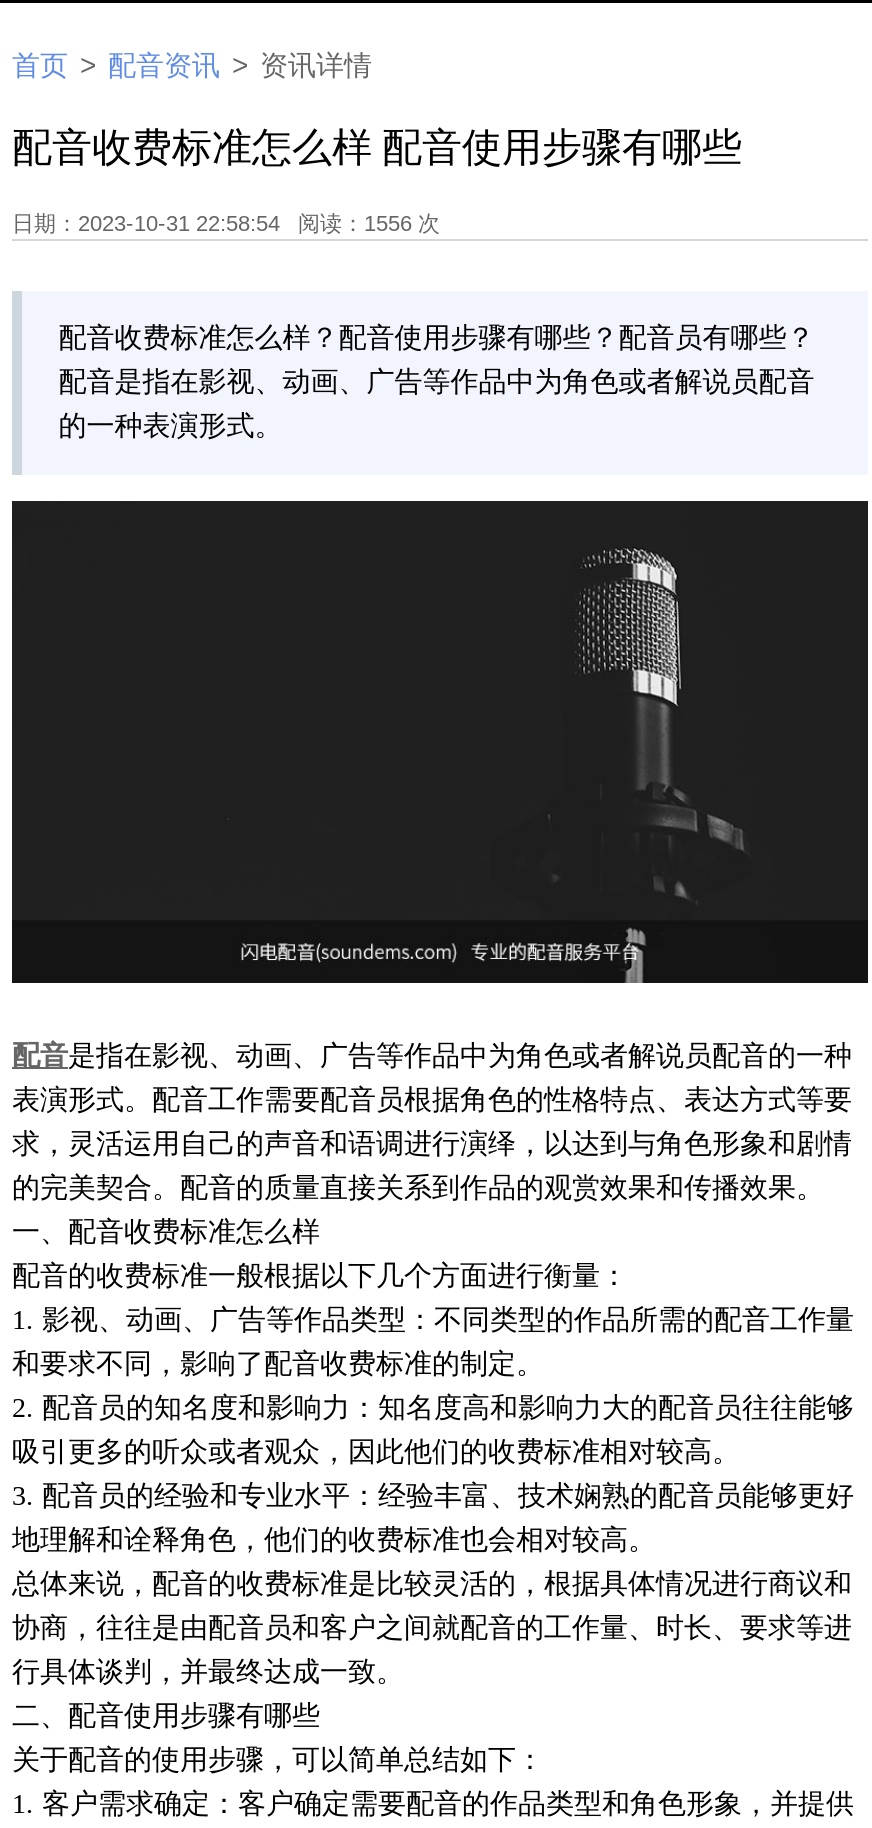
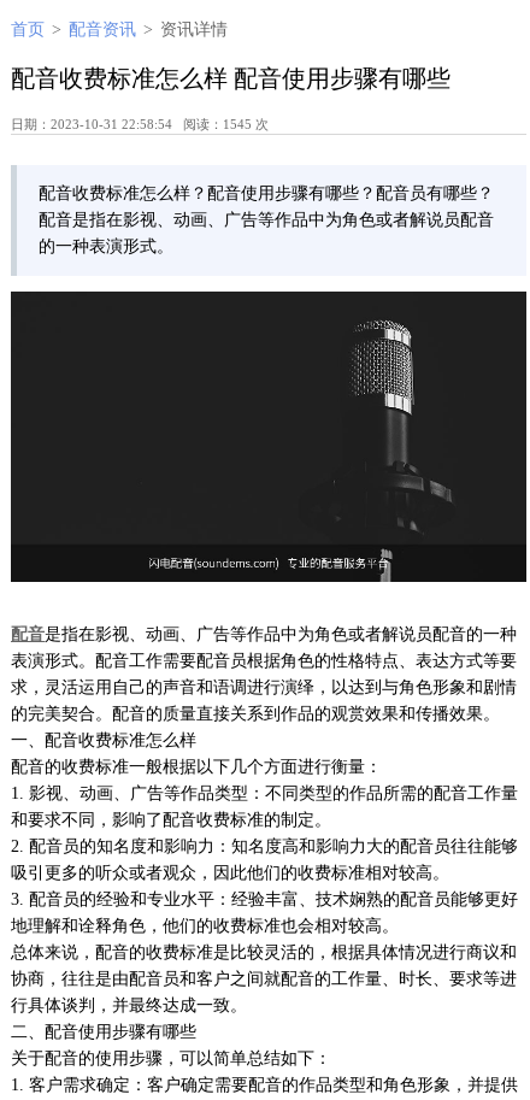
- 日期：2023-10-31 22:58:54 阅读：1556 次
+ 日期：2023-10-31 22:58:54 阅读：1545 次
